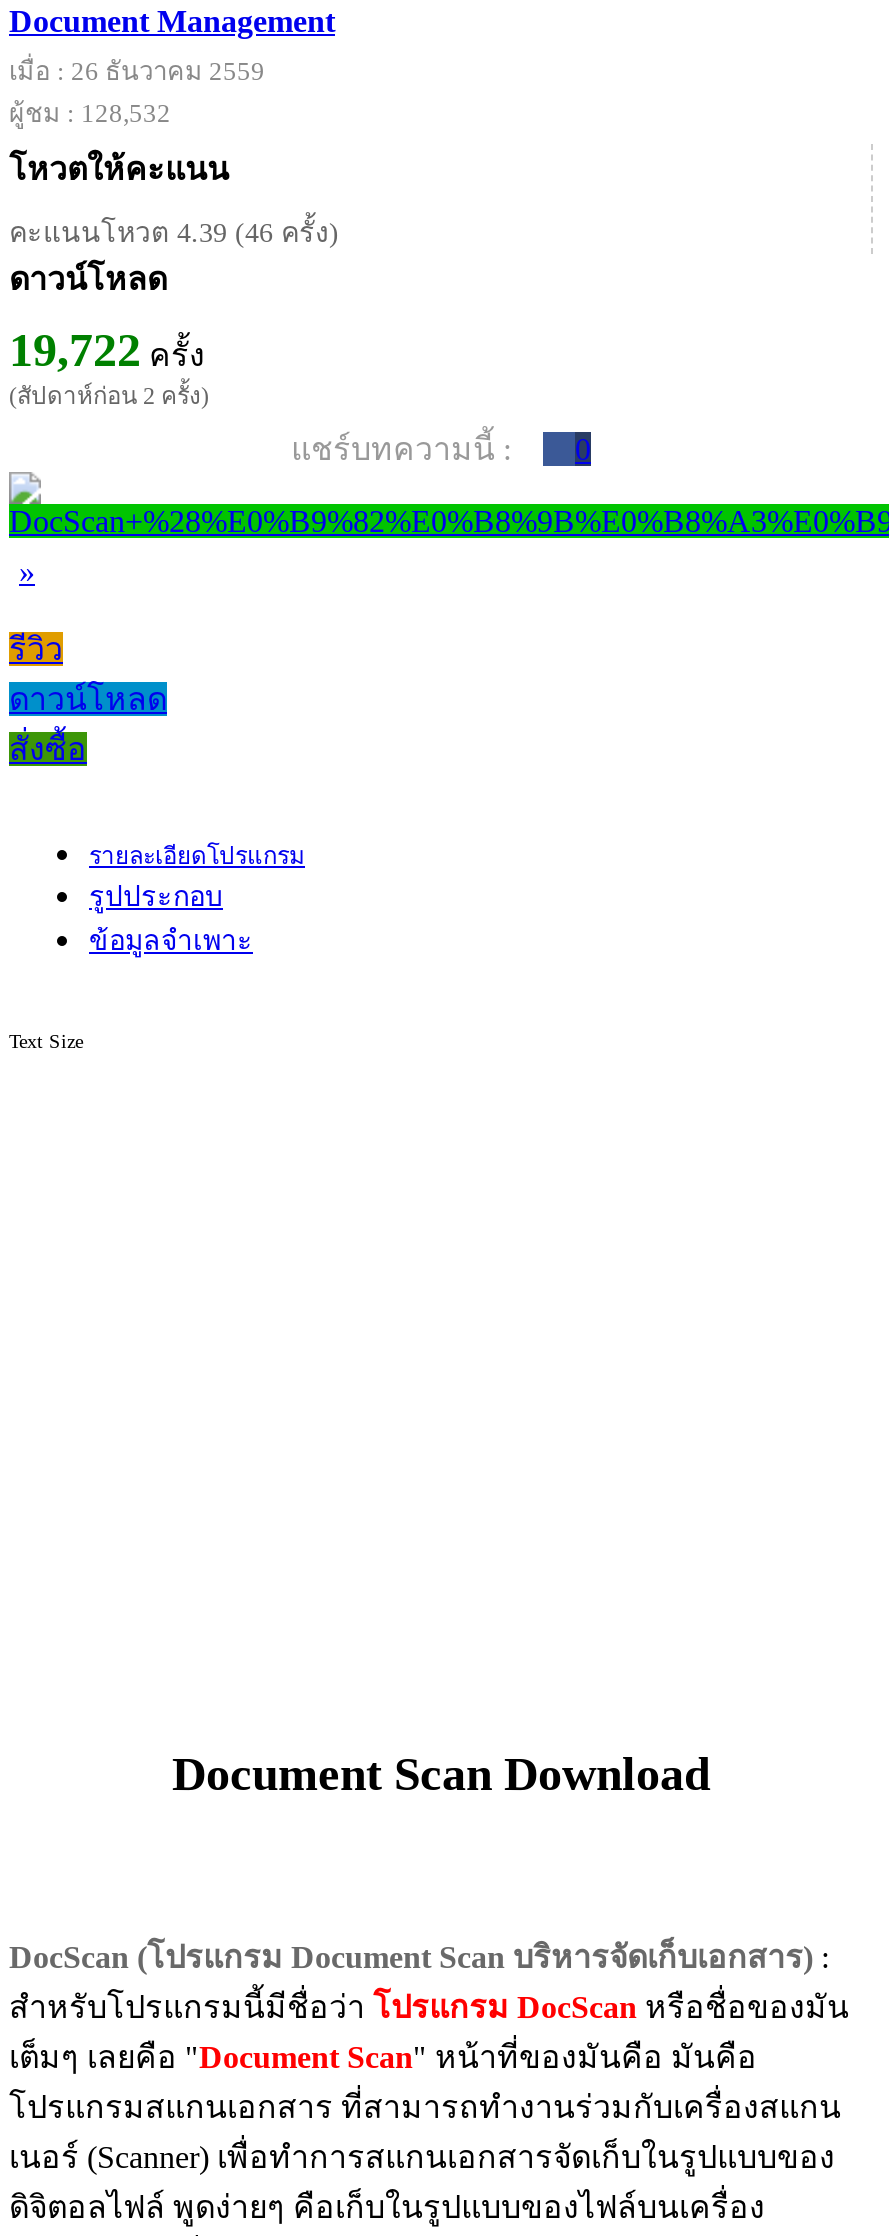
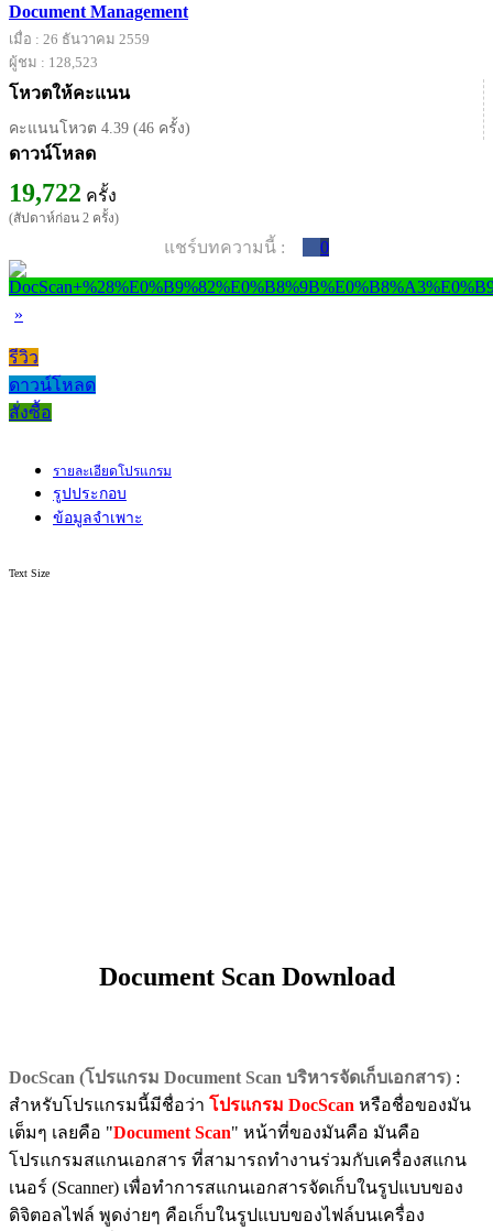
- ผู้ชม : 128,532
+ ผู้ชม : 128,523
